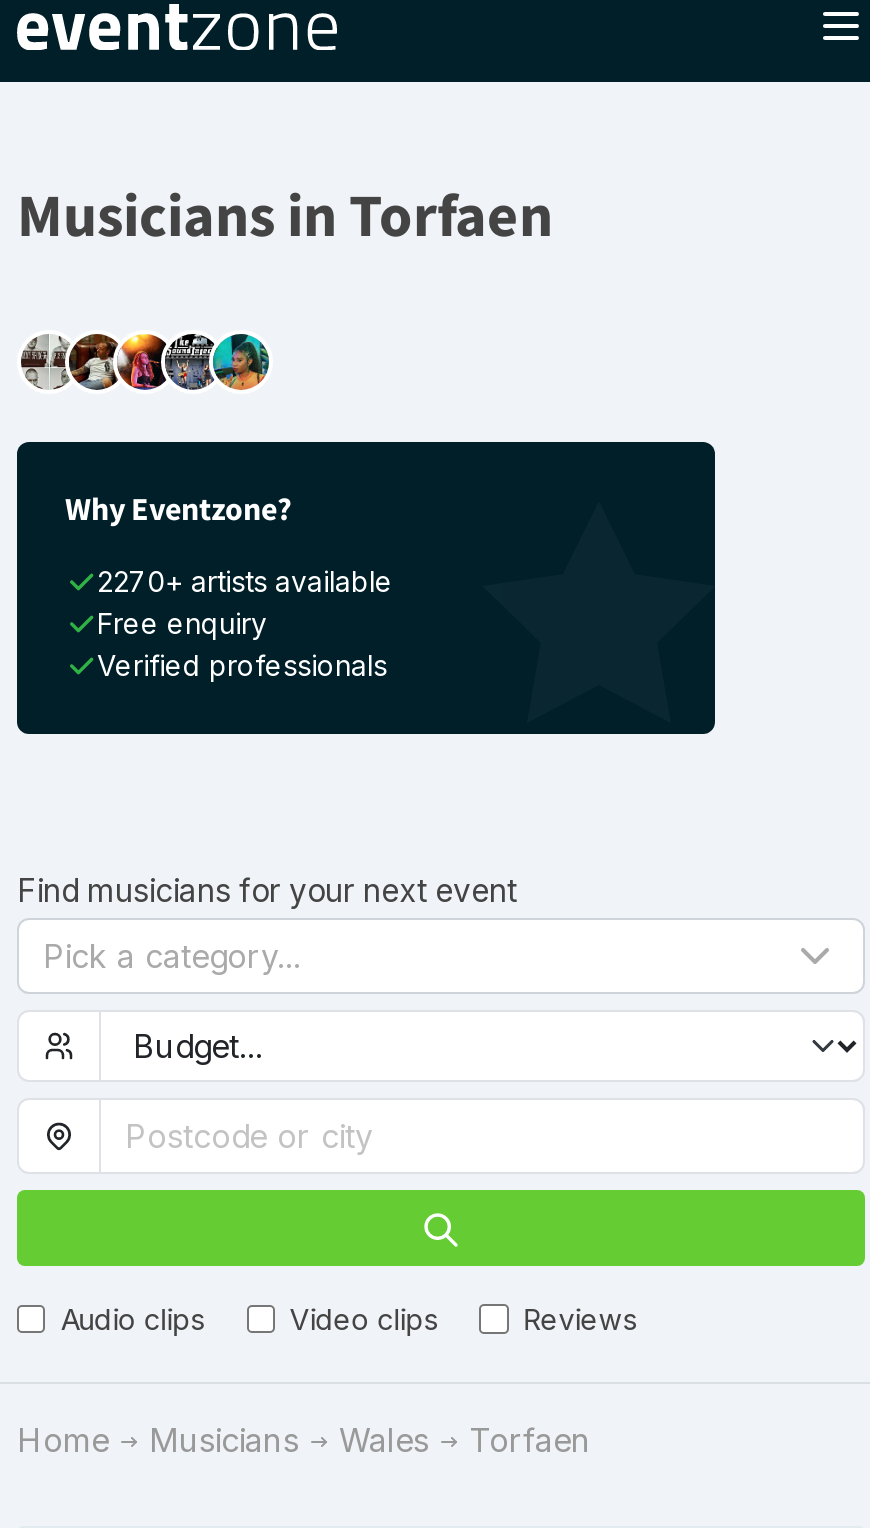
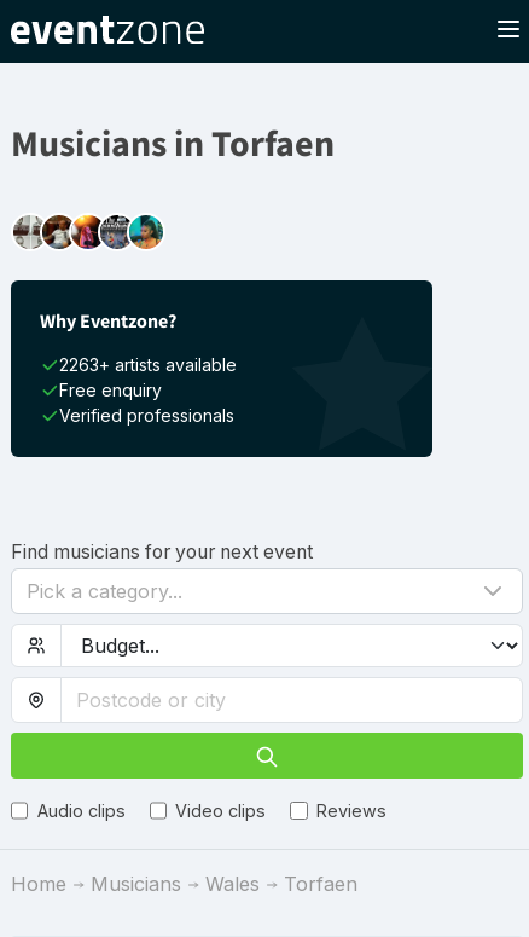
- 2270+ artists available
+ 2263+ artists available
